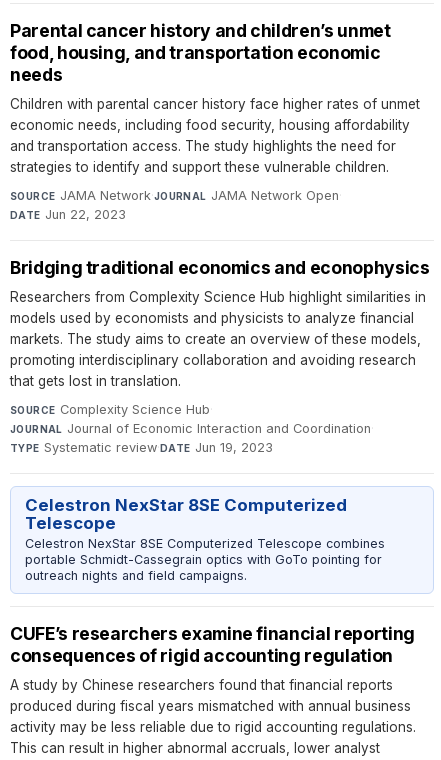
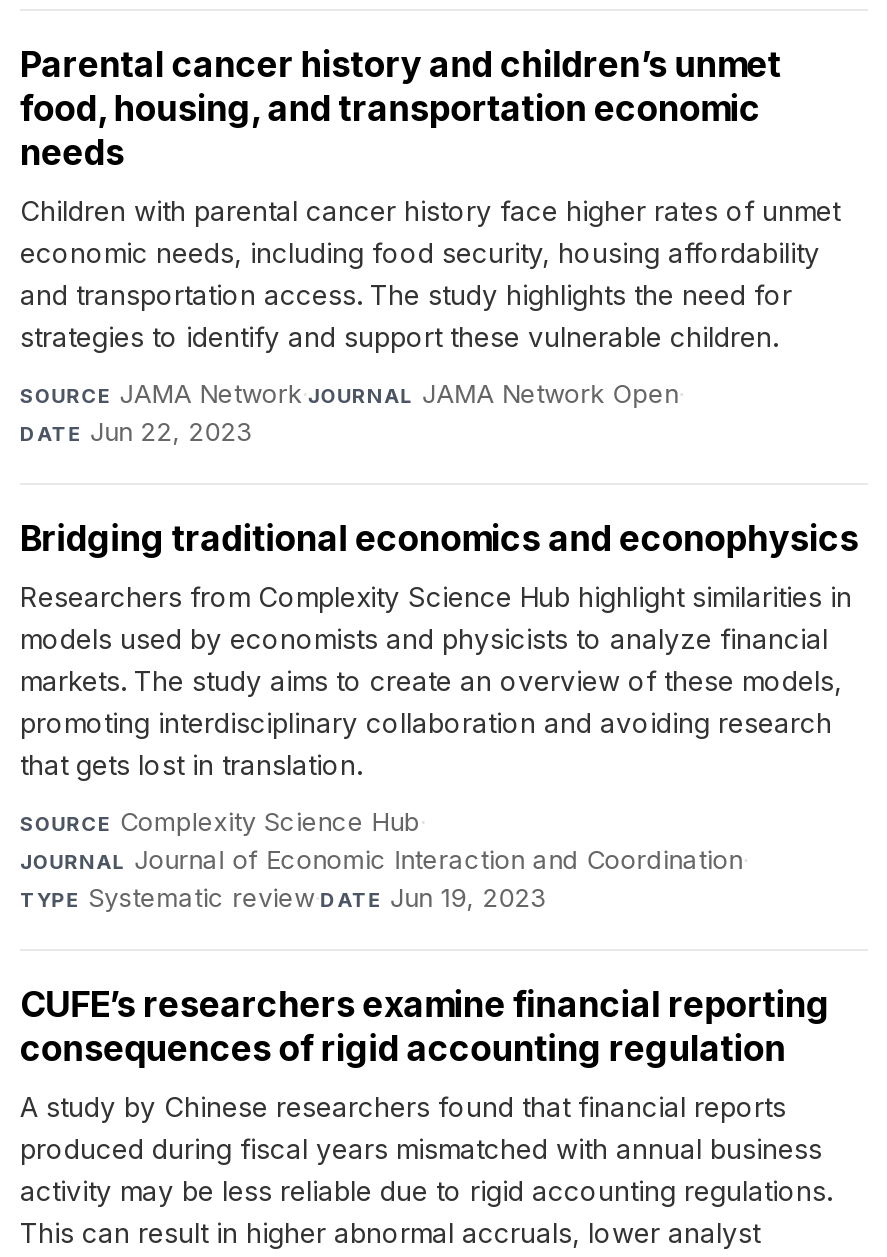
- Celestron NexStar 8SE Computerized
- Telescope
- Celestron NexStar 8SE Computerized Telescope combines
- portable Schmidt-Cassegrain optics with GoTo pointing for
- outreach nights and field campaigns.
